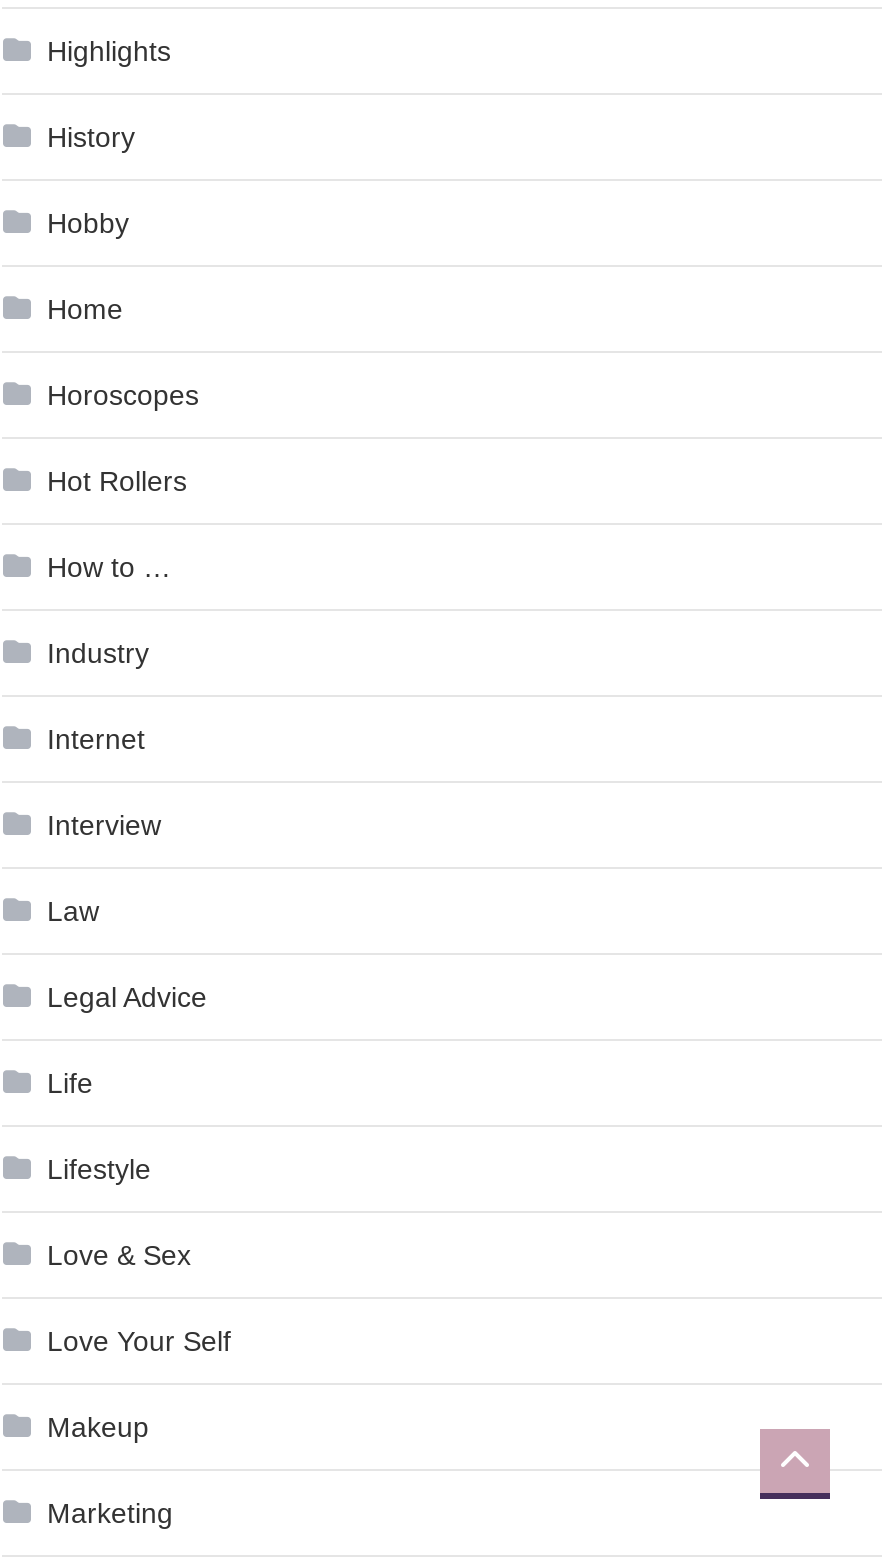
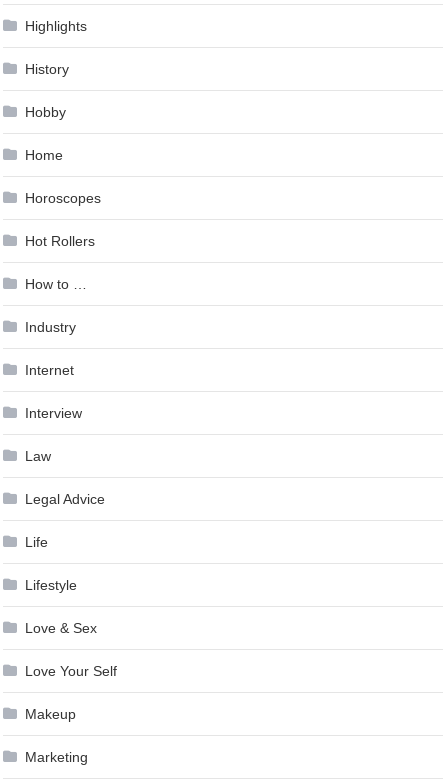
- [image]
